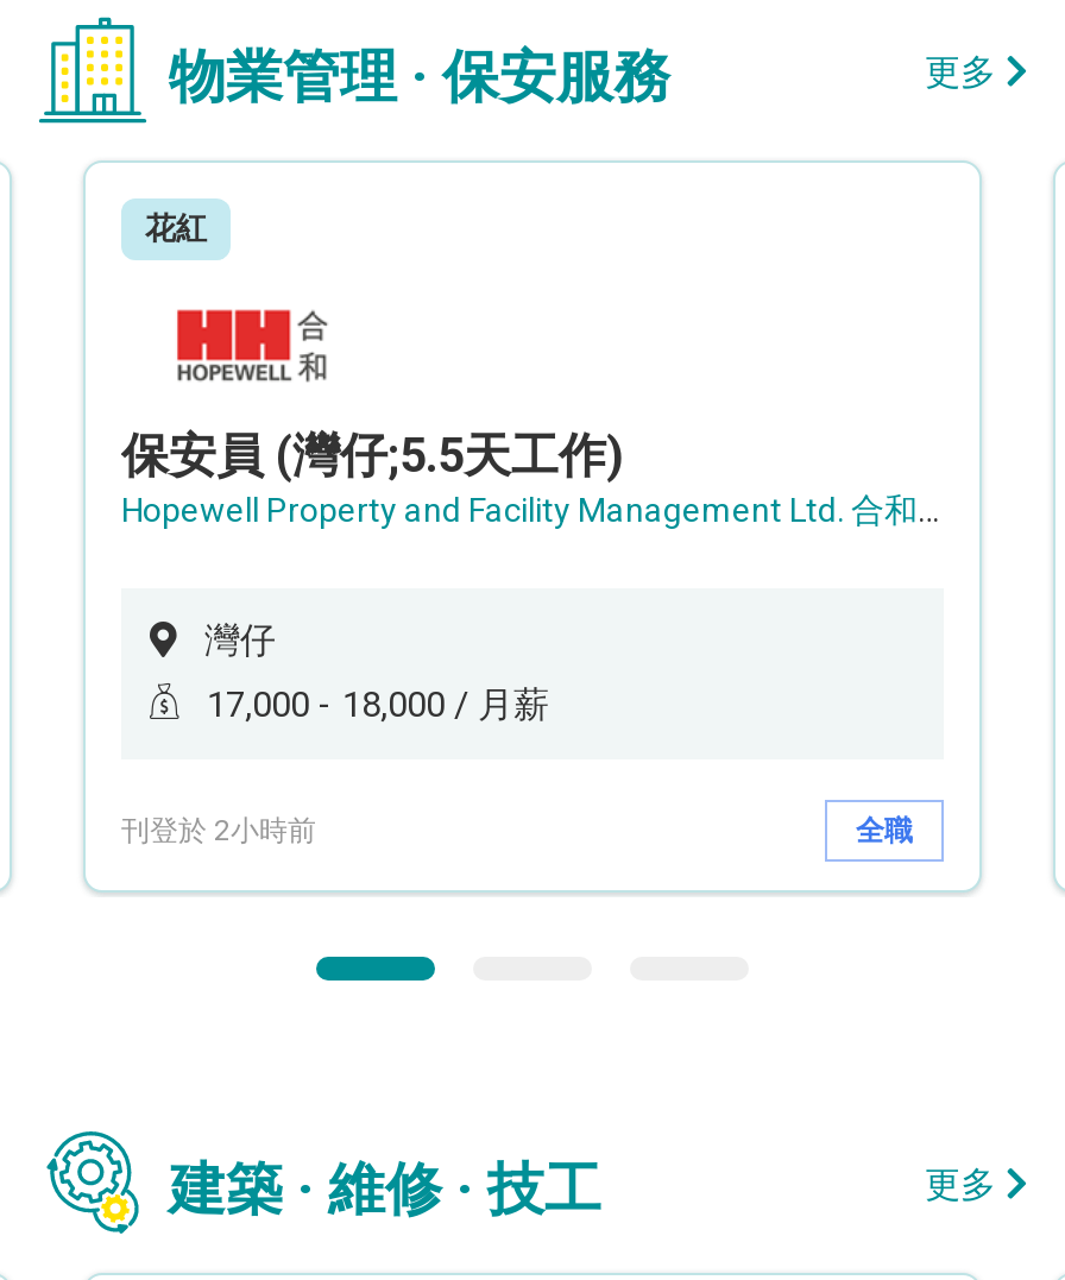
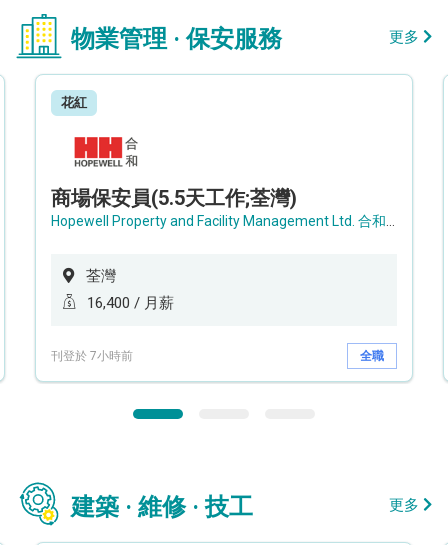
- 保安員 (灣仔;5.5天工作)
+ 商場保安員(5.5天工作;荃灣)

- 灣仔
+ 荃灣

- 17,000 - 18,000 / 月薪
+ 16,400 / 月薪

- 刊登於 2小時前
+ 刊登於 7小時前
